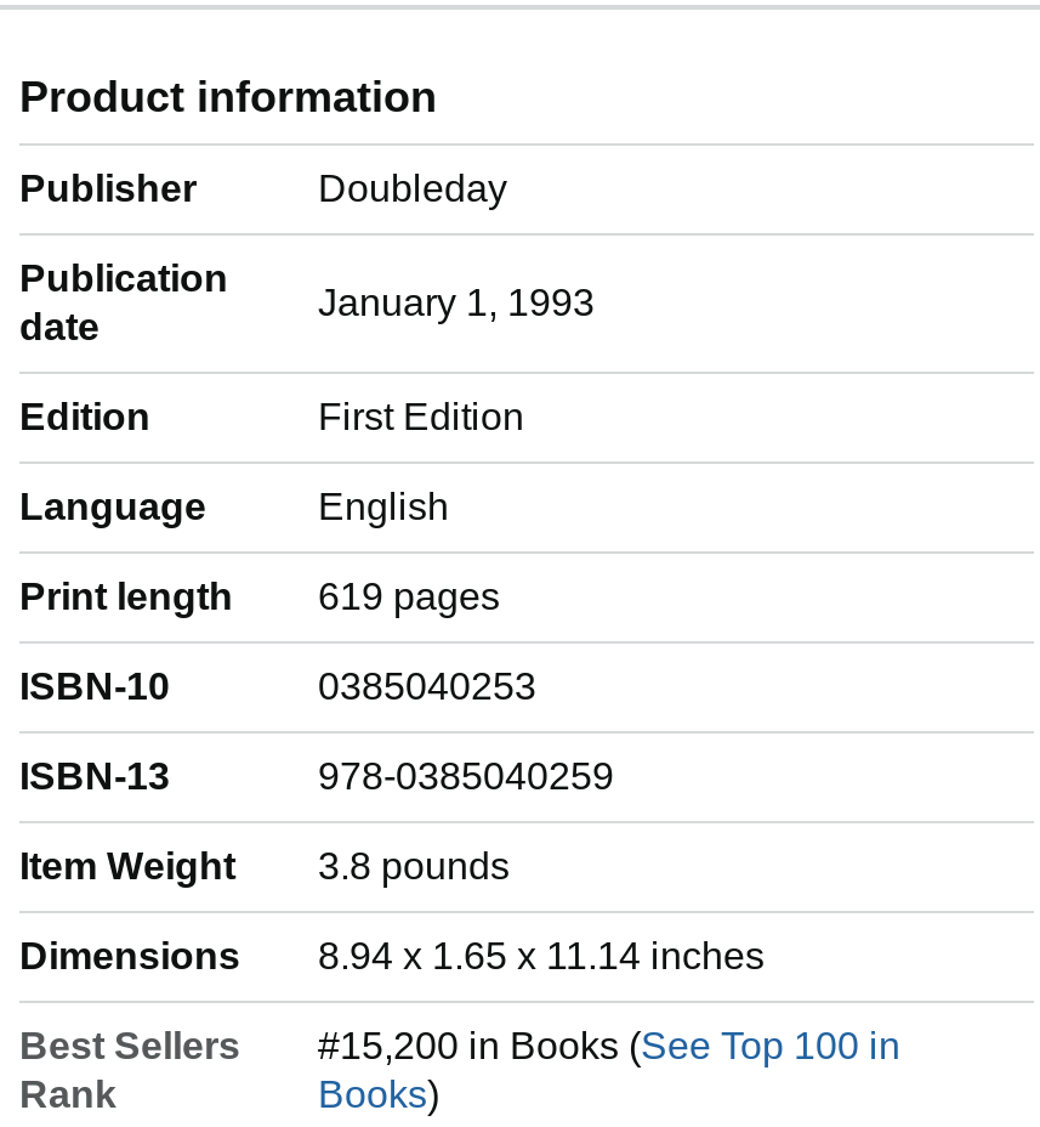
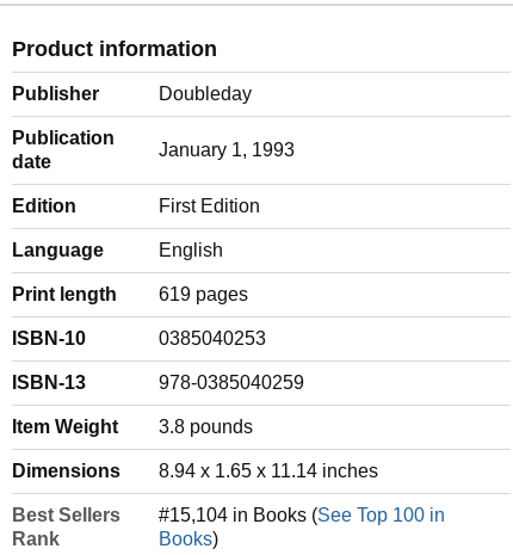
- #15,200 in Books (See Top 100 in
+ #15,104 in Books (See Top 100 in
